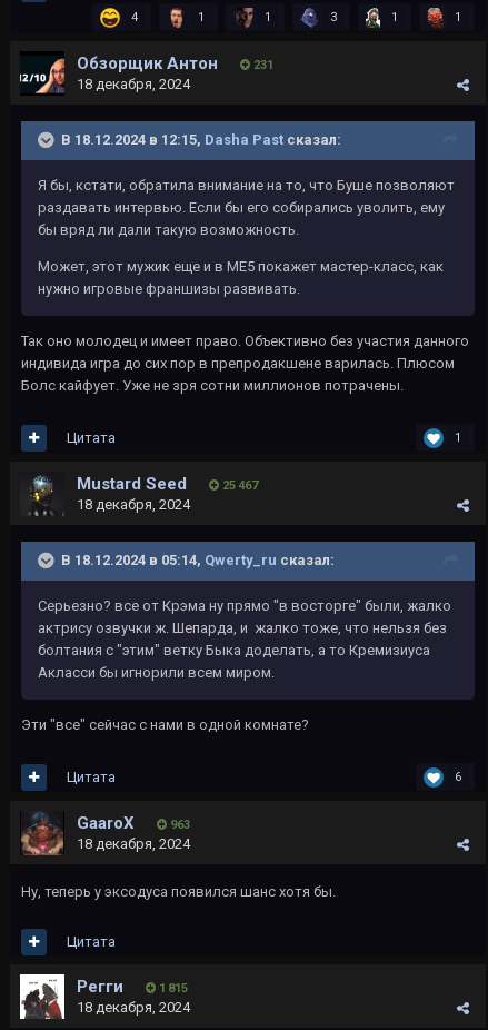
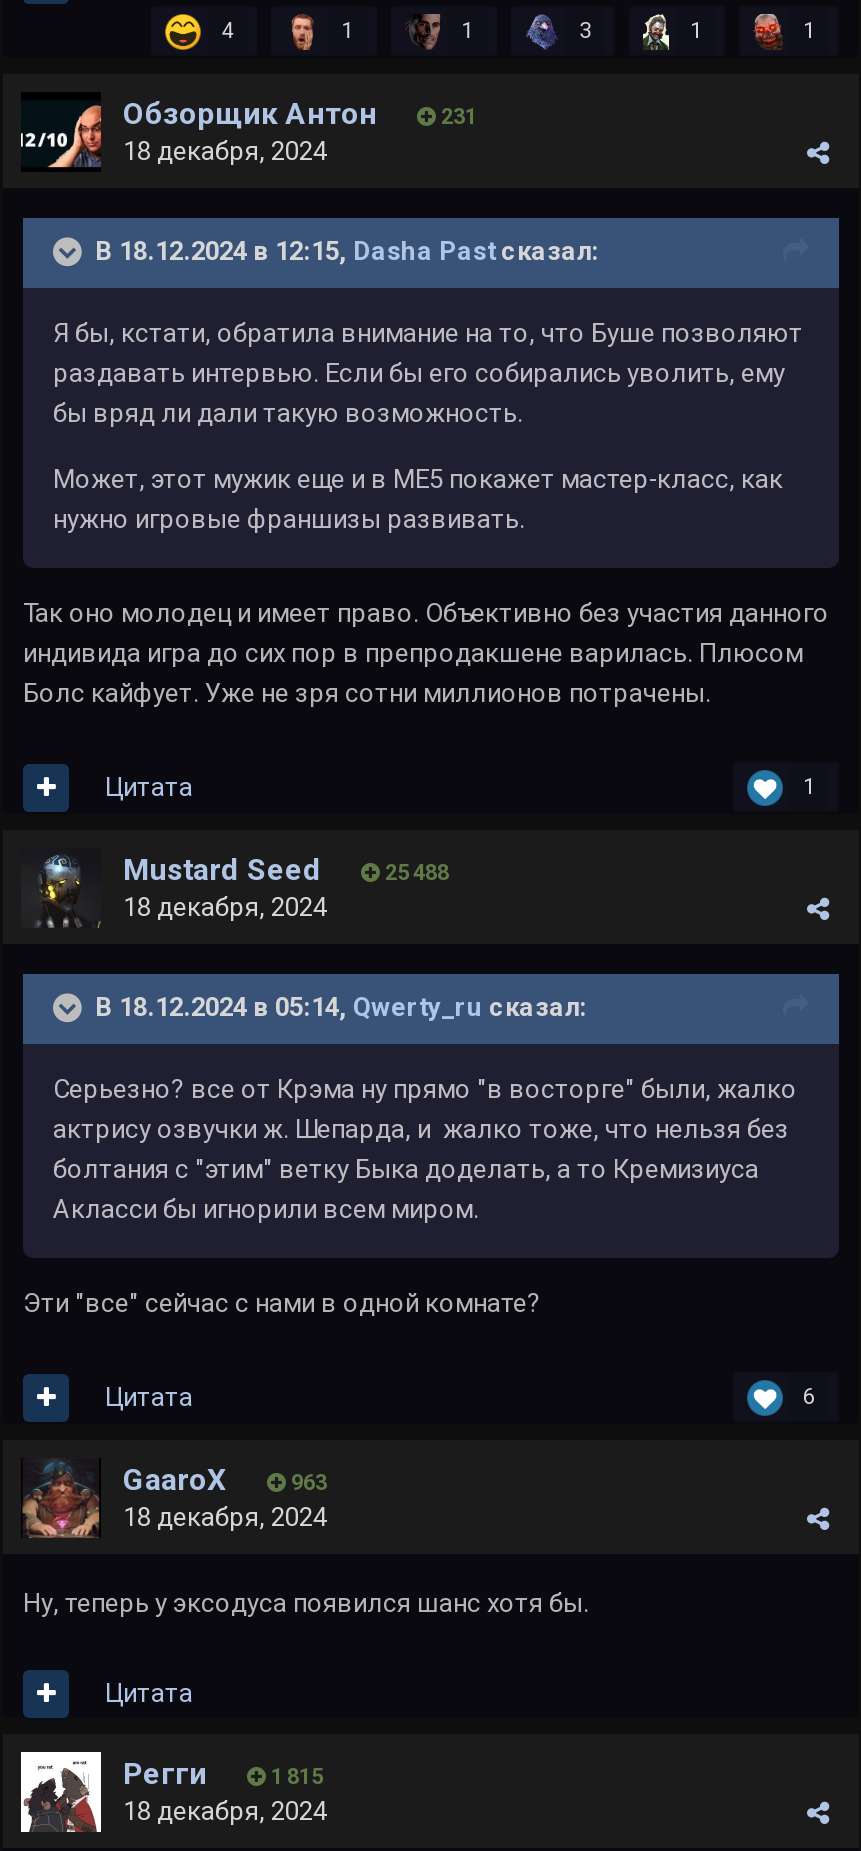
- 25 467
+ 25 488
